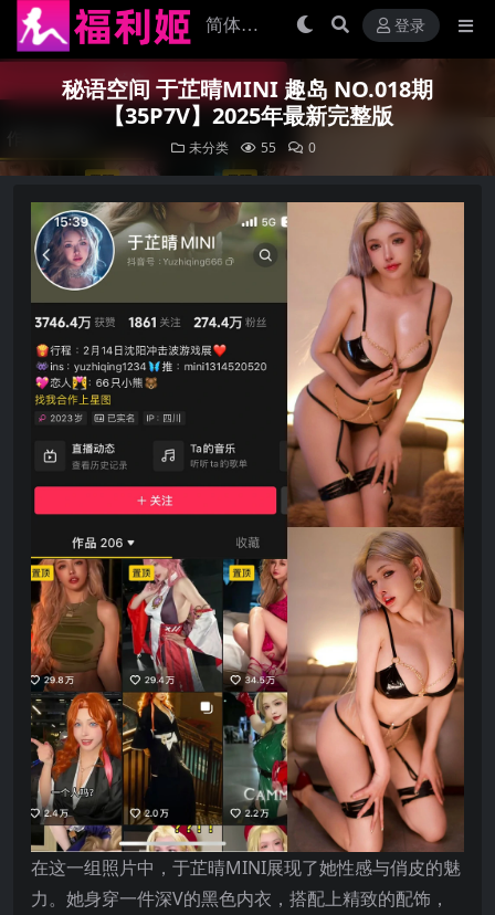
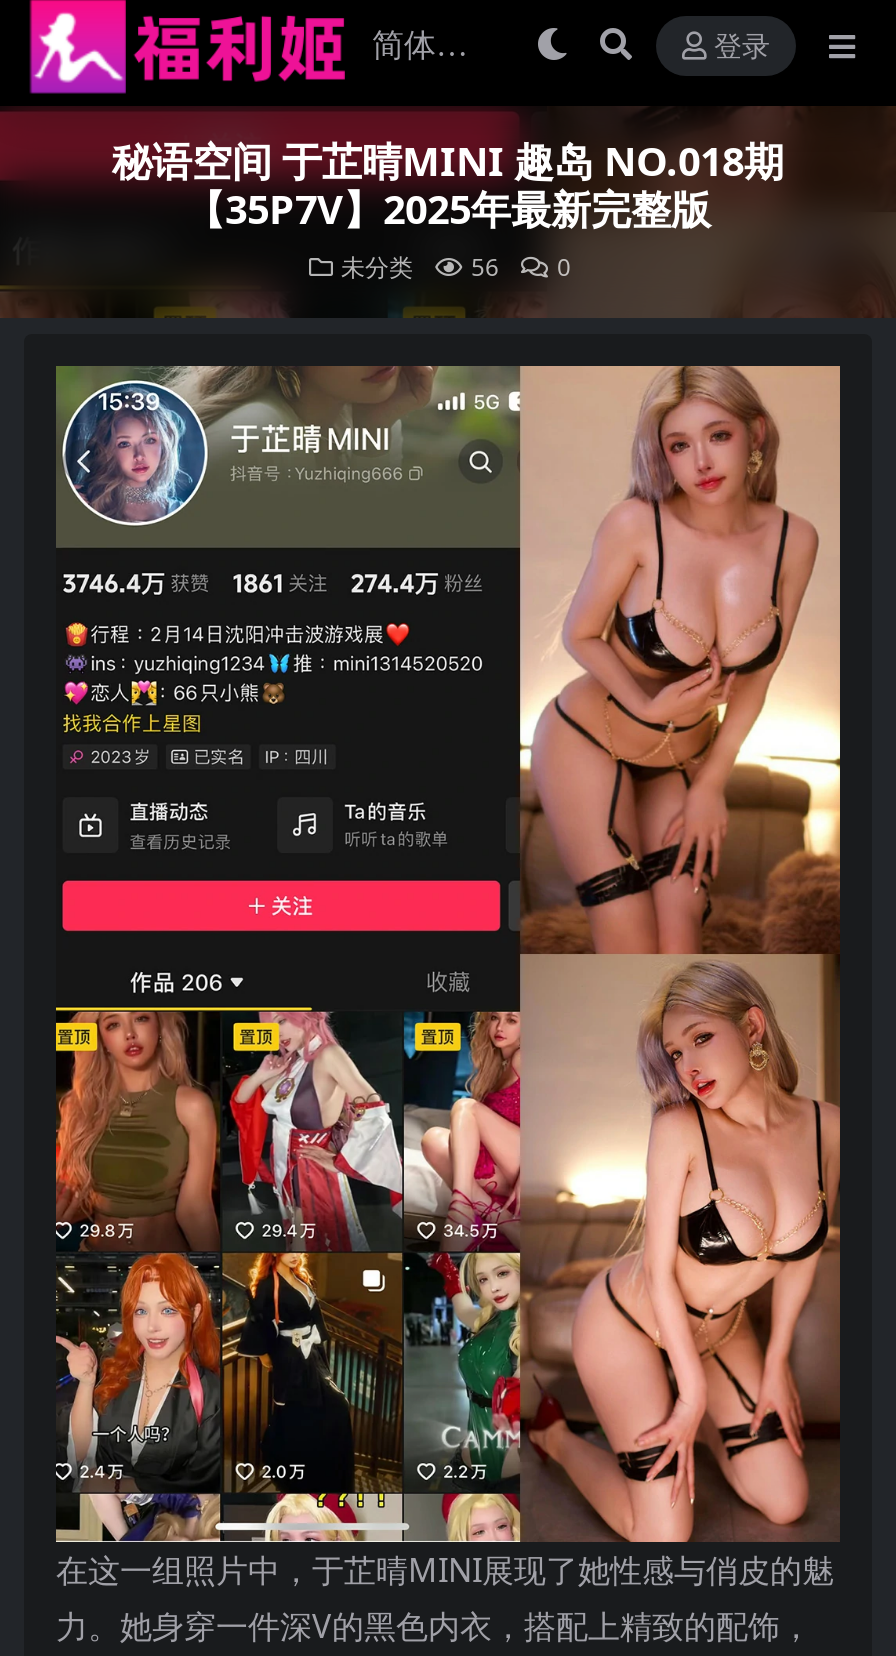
- 未分类 55 0
+ 未分类 56 0
